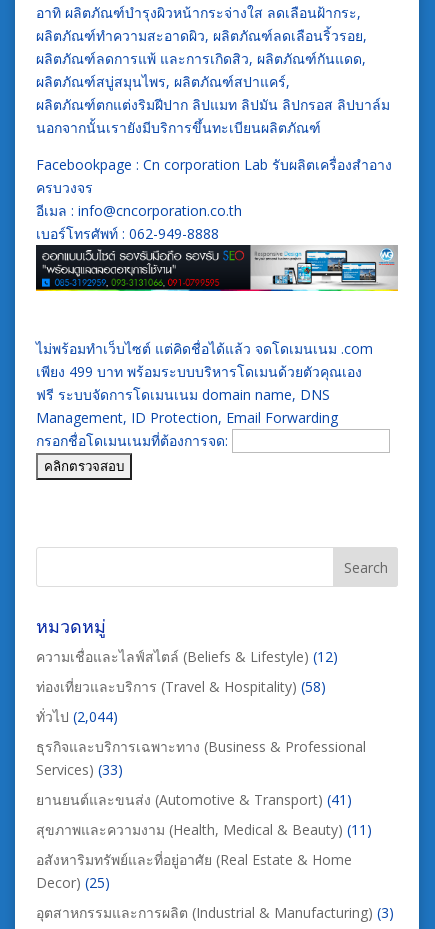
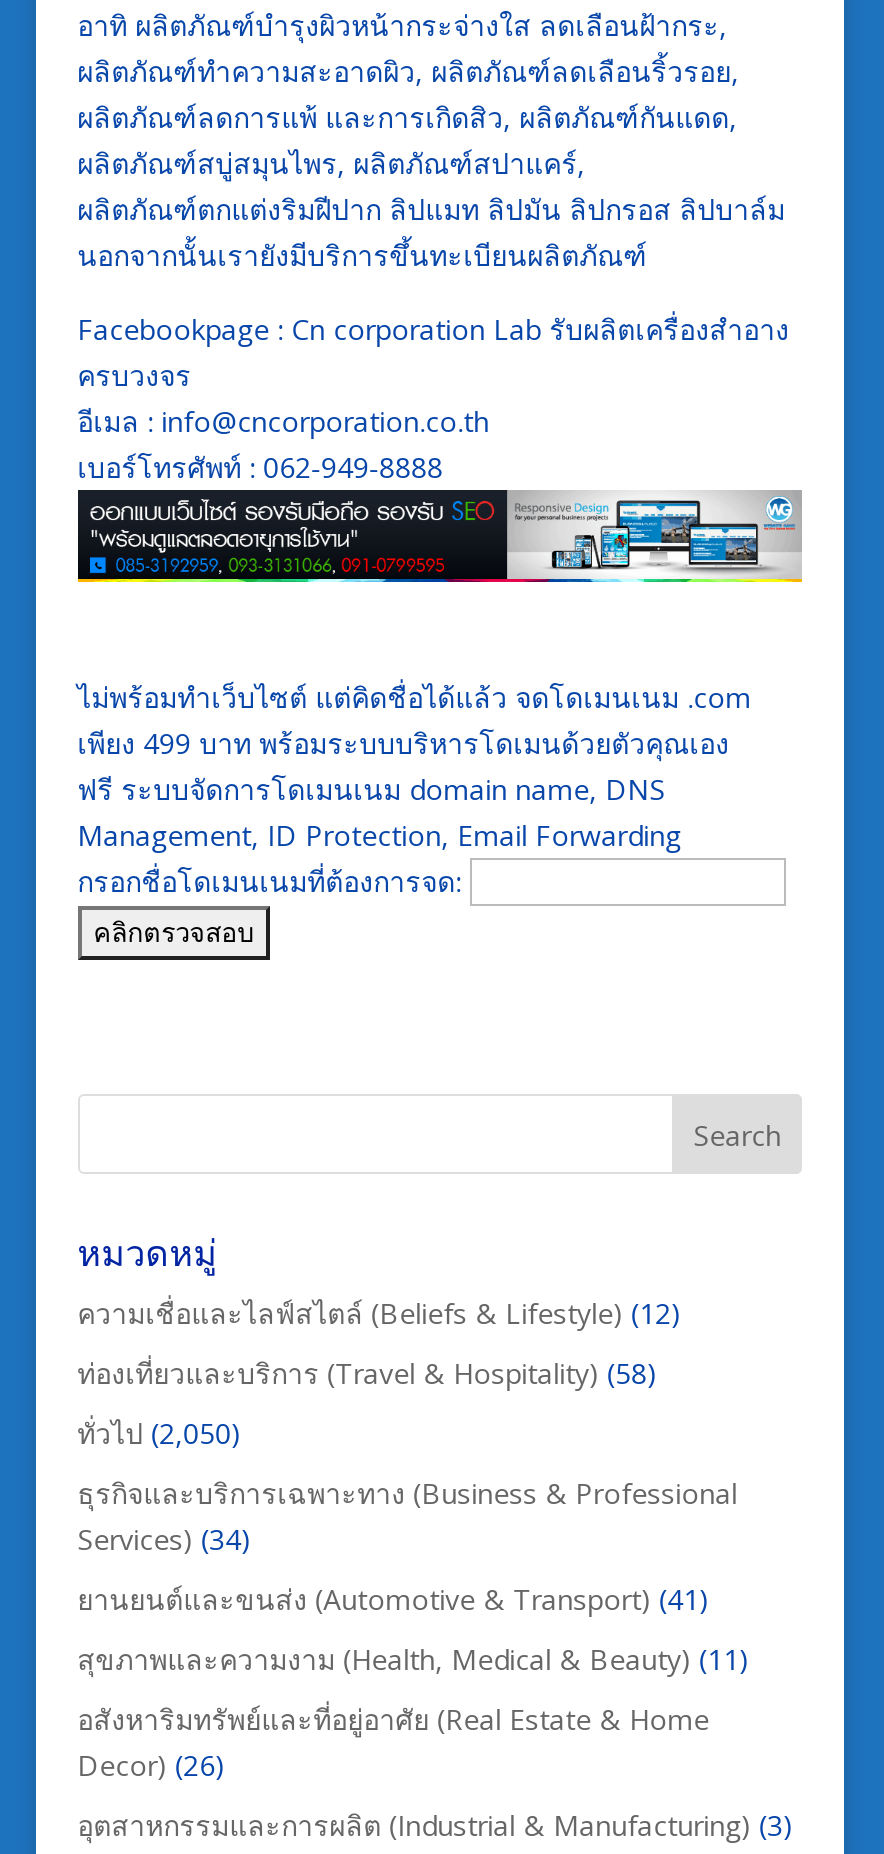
- ทั่วไป(2,044)
+ ทั่วไป(2,050)

- Services) (33)
+ Services) (34)

- Decor) (25)
+ Decor) (26)
